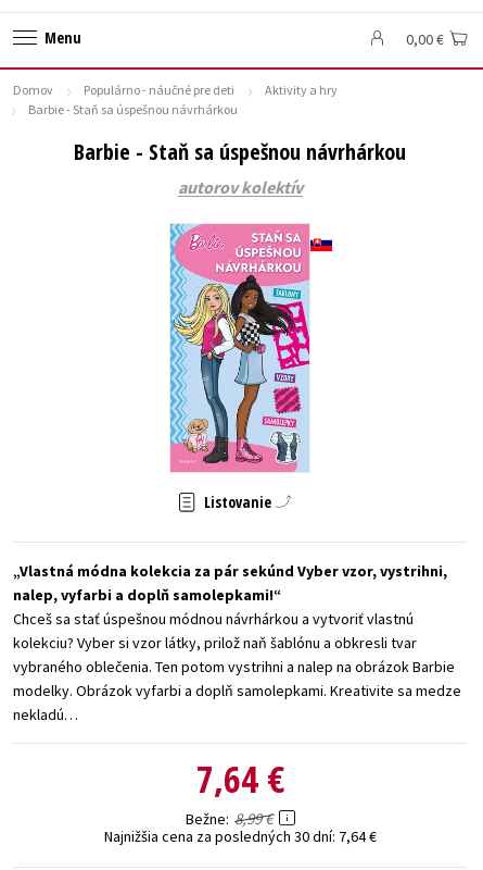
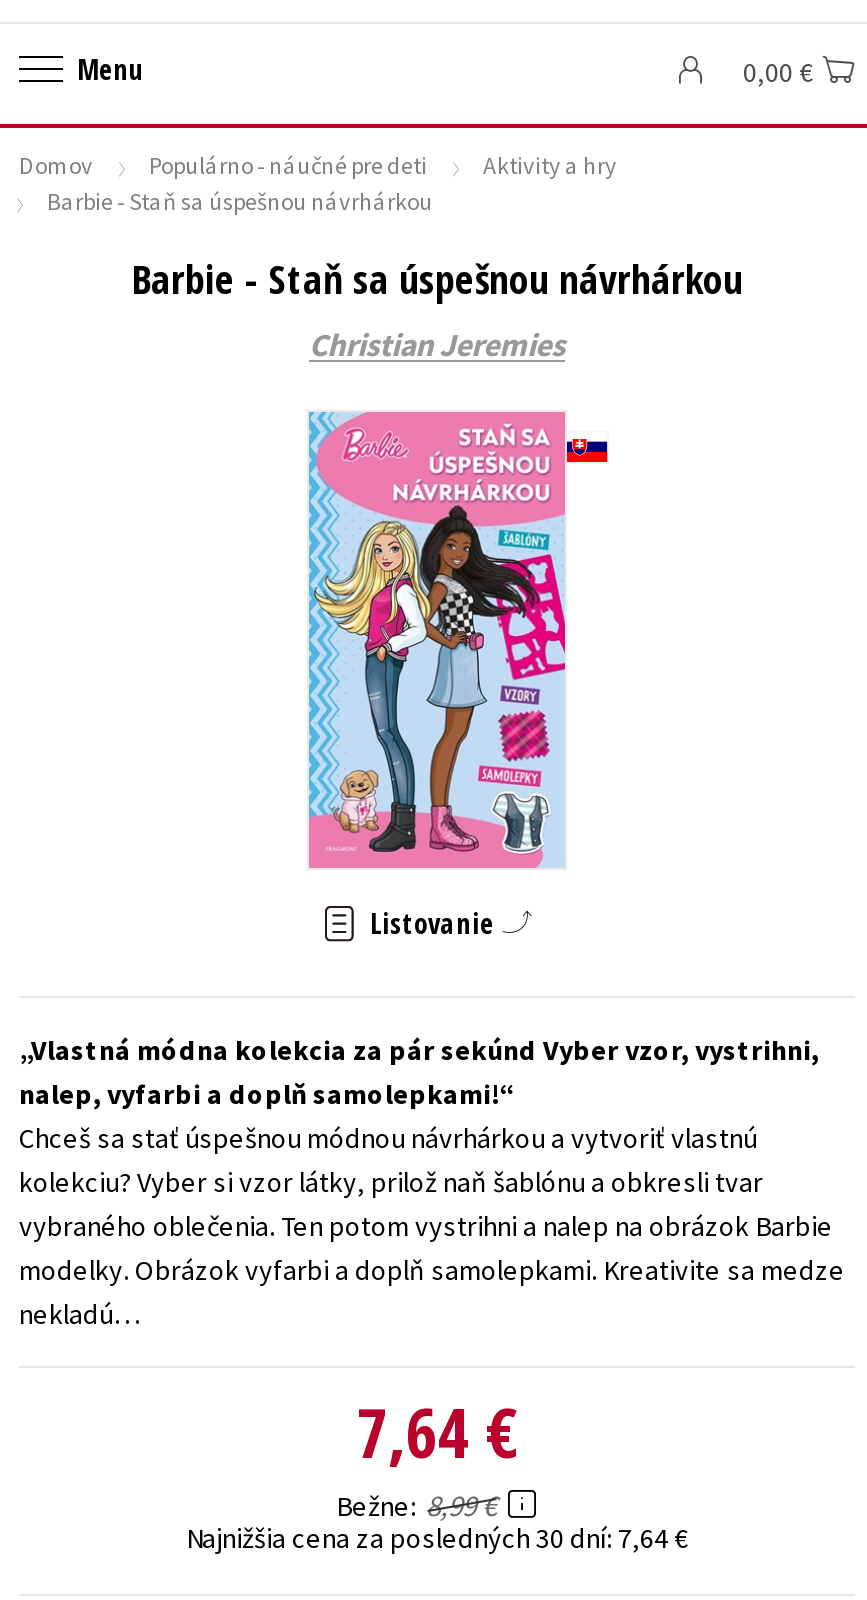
- autorov kolektív
+ Christian Jeremies
